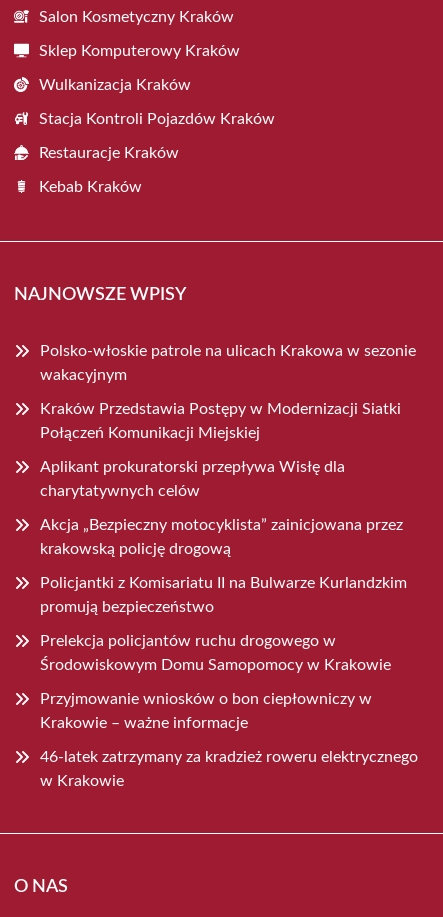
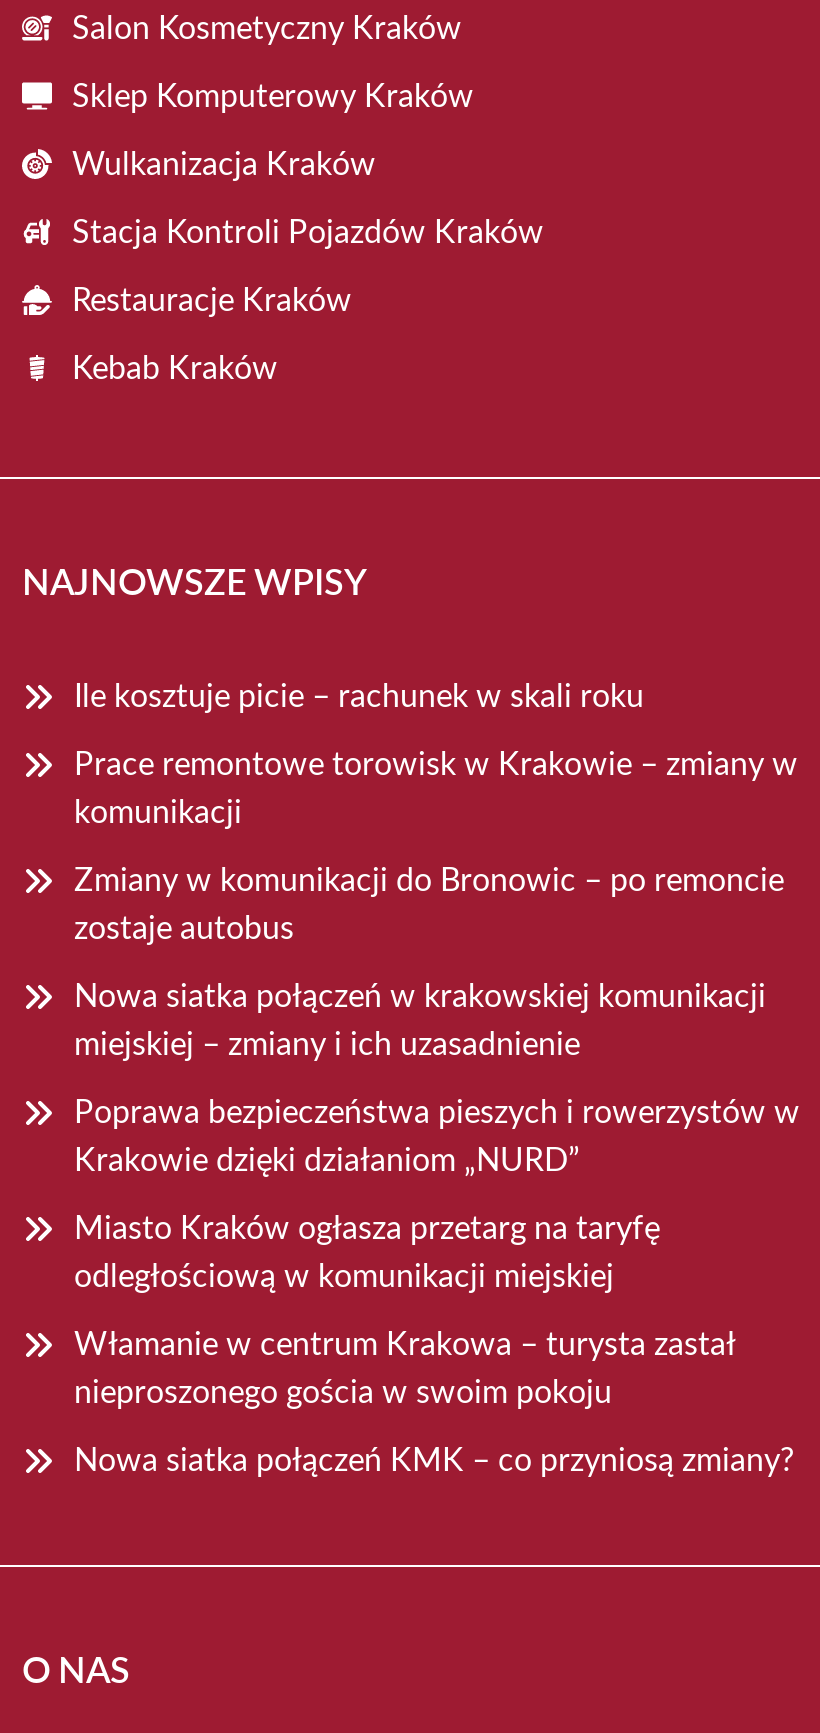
- Polsko-włoskie patrole na ulicach Krakowa w sezonie
- wakacyjnym
- Kraków Przedstawia Postępy w Modernizacji Siatki
- Połączeń Komunikacji Miejskiej
- Aplikant prokuratorski przepływa Wisłę dla
- charytatywnych celów
- Akcja „Bezpieczny motocyklista” zainicjowana przez
- krakowską policję drogową
- Policjantki z Komisariatu II na Bulwarze Kurlandzkim
- promują bezpieczeństwo
- Prelekcja policjantów ruchu drogowego w
- Środowiskowym Domu Samopomocy w Krakowie
- Przyjmowanie wniosków o bon ciepłowniczy w
- Krakowie – ważne informacje
- 46-latek zatrzymany za kradzież roweru elektrycznego
- w Krakowie
+ Ile kosztuje picie – rachunek w skali roku
+ Prace remontowe torowisk w Krakowie – zmiany w
+ komunikacji
+ Zmiany w komunikacji do Bronowic – po remoncie
+ zostaje autobus
+ Nowa siatka połączeń w krakowskiej komunikacji
+ miejskiej – zmiany i ich uzasadnienie
+ Poprawa bezpieczeństwa pieszych i rowerzystów w
+ Krakowie dzięki działaniom „NURD”
+ Miasto Kraków ogłasza przetarg na taryfę
+ odległościową w komunikacji miejskiej
+ Włamanie w centrum Krakowa – turysta zastał
+ nieproszonego gościa w swoim pokoju
+ Nowa siatka połączeń KMK – co przyniosą zmiany?
